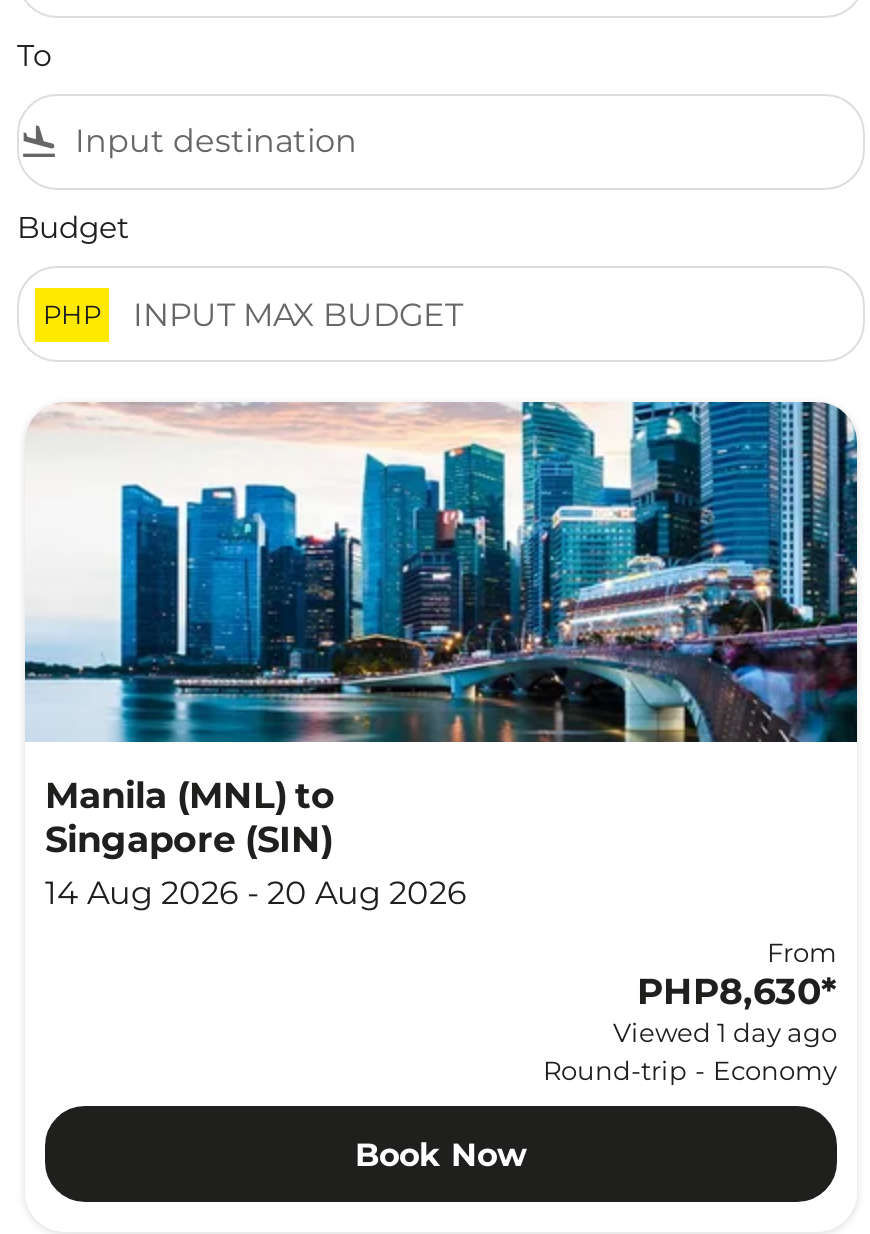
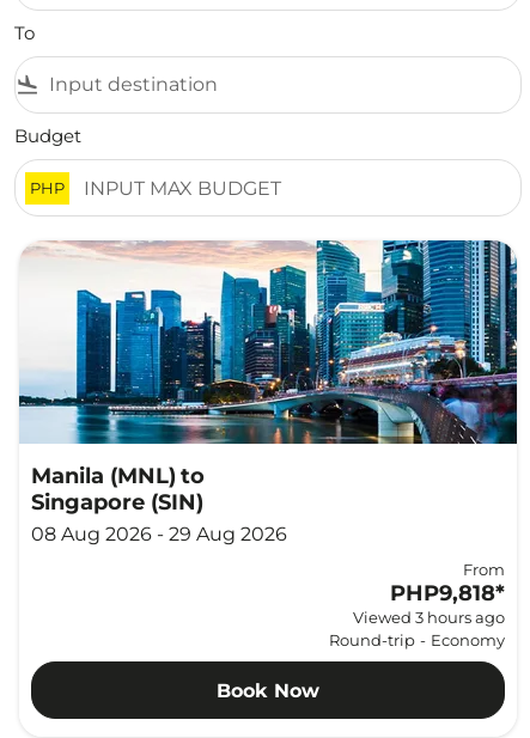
- 14 Aug 2026 - 20 Aug 2026
+ 08 Aug 2026 - 29 Aug 2026

- PHP8,630*
- Viewed 1 day ago
+ PHP9,818*
+ Viewed 3 hours ago
